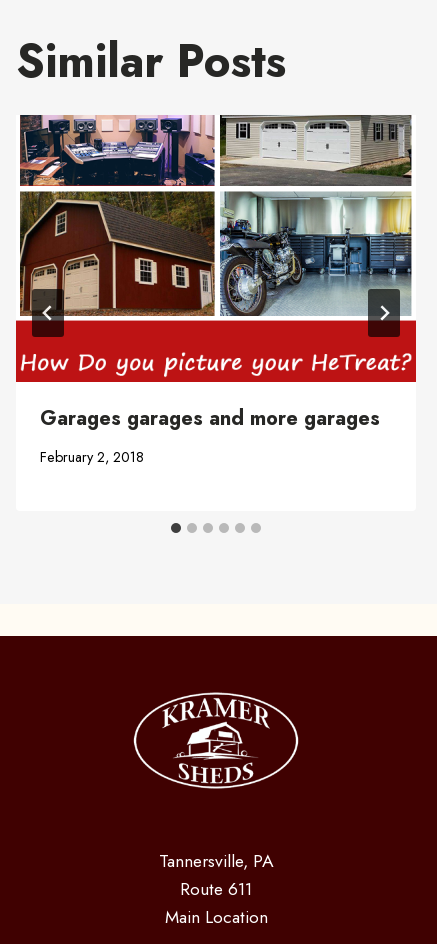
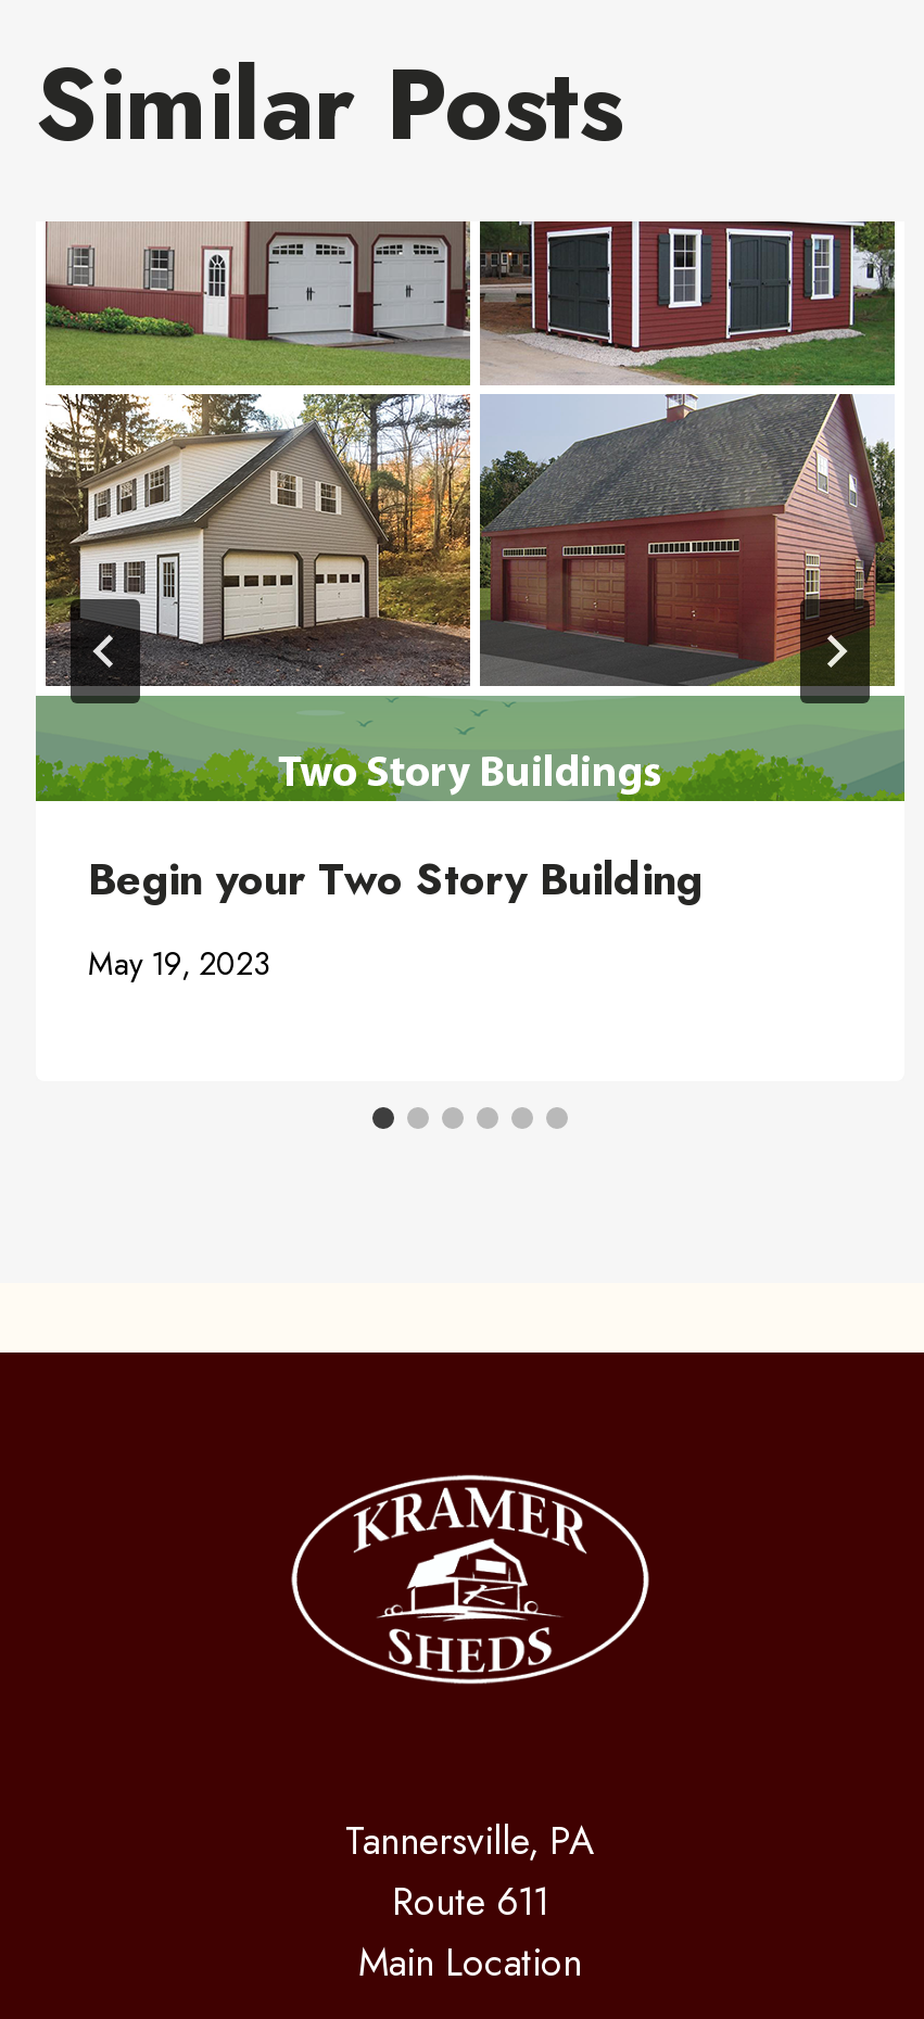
- [image]
- Garages garages and more garages
+ [image]
+ Begin your Two Story Building

- February 2, 2018
+ May 19, 2023
